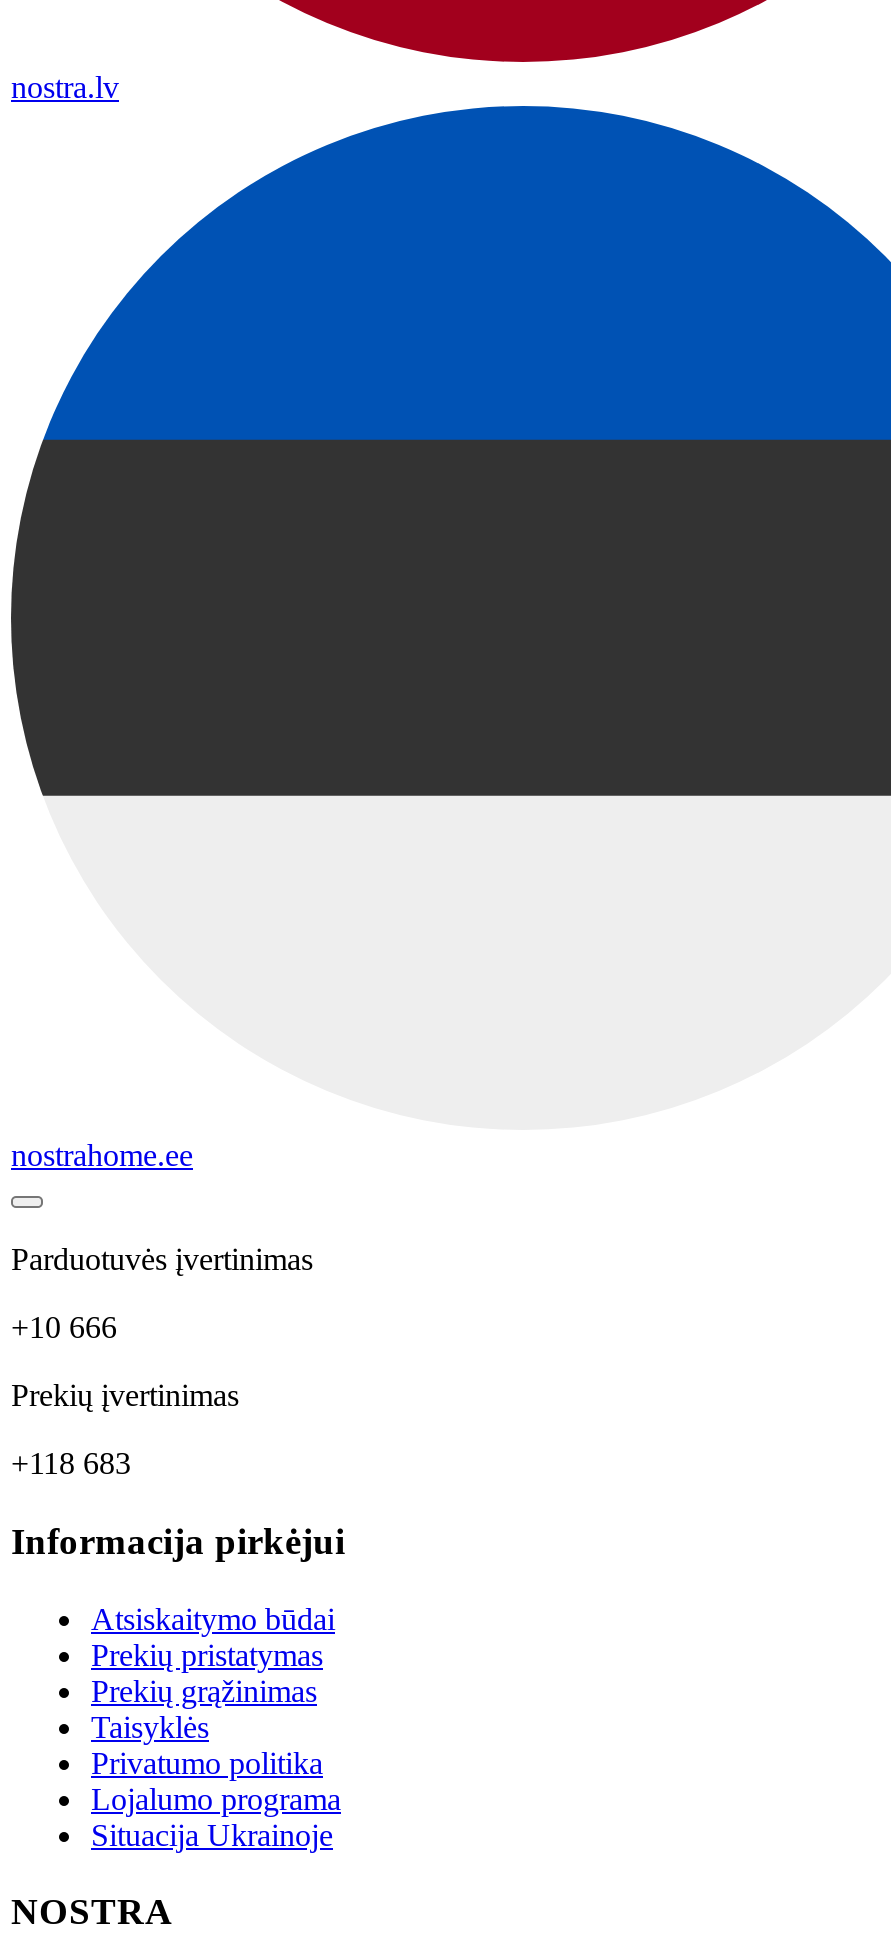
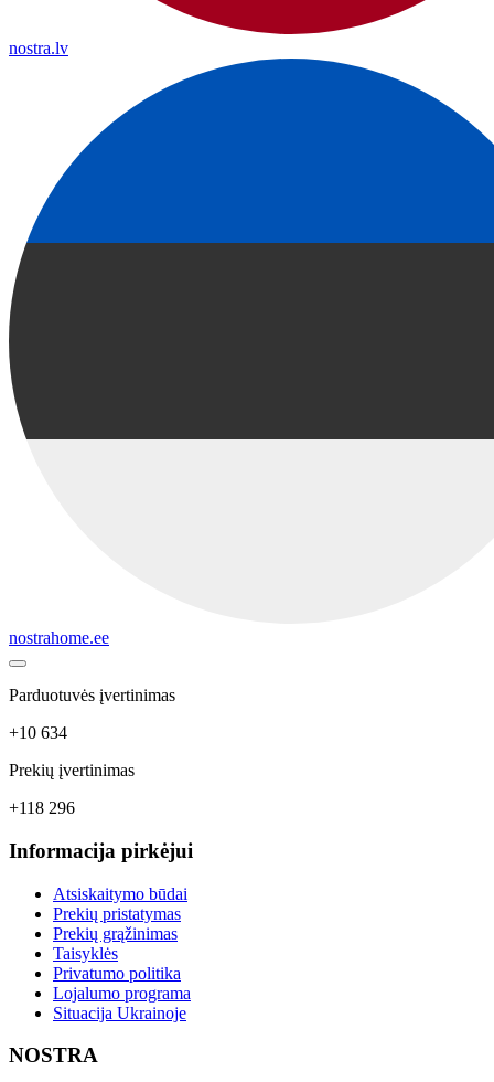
- +10 666
+ +10 634

- +118 683
+ +118 296
